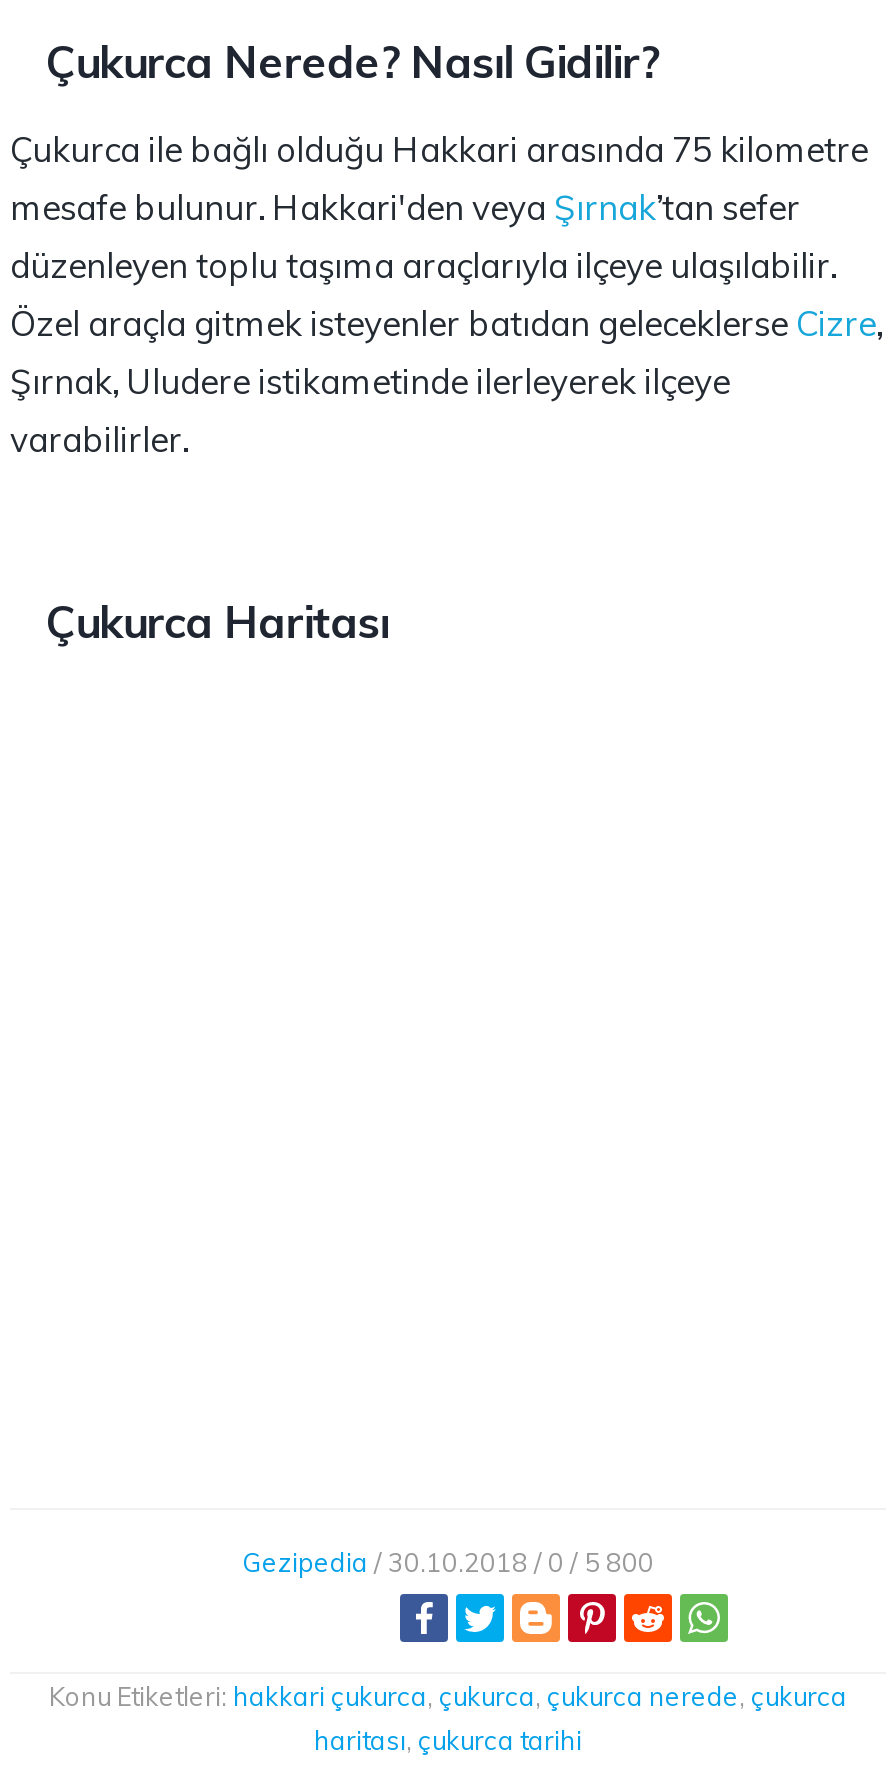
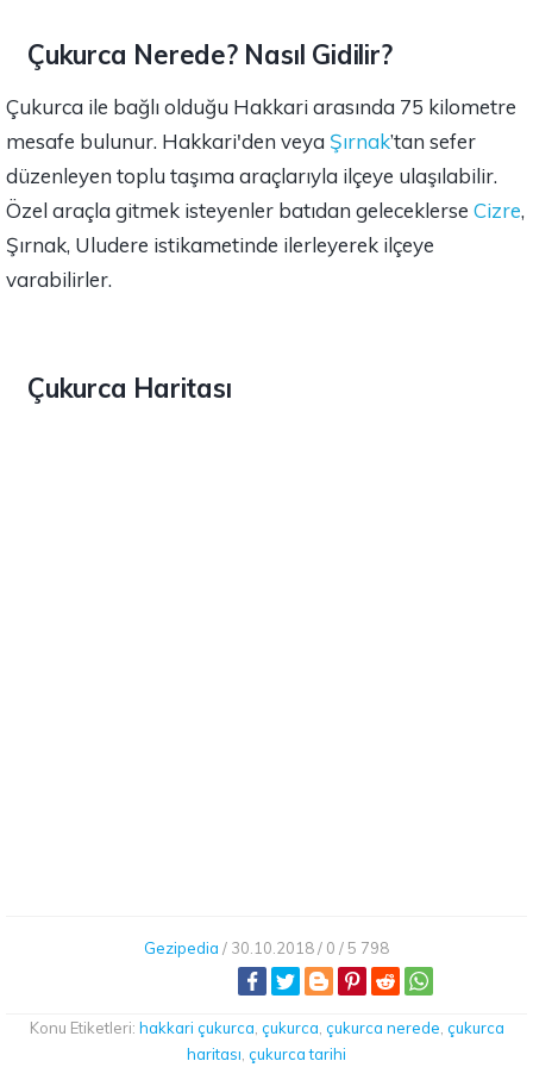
- Gezipedia / 30.10.2018 / 0 / 5 800
+ Gezipedia / 30.10.2018 / 0 / 5 798
